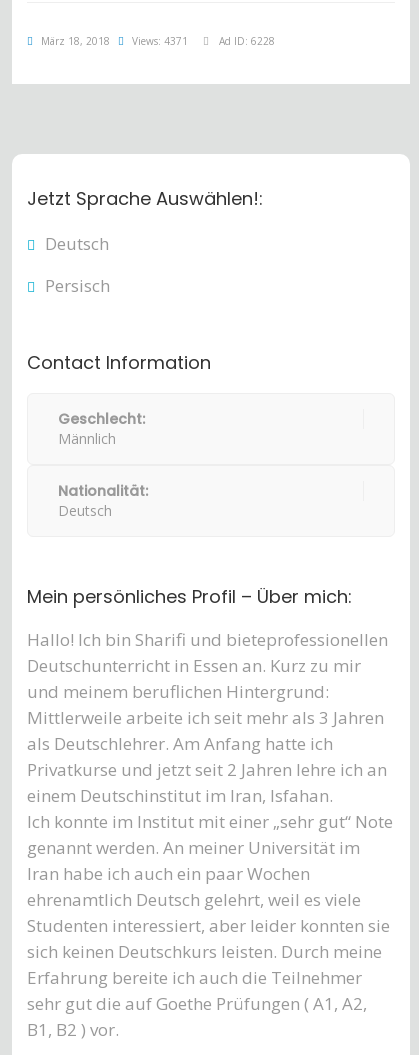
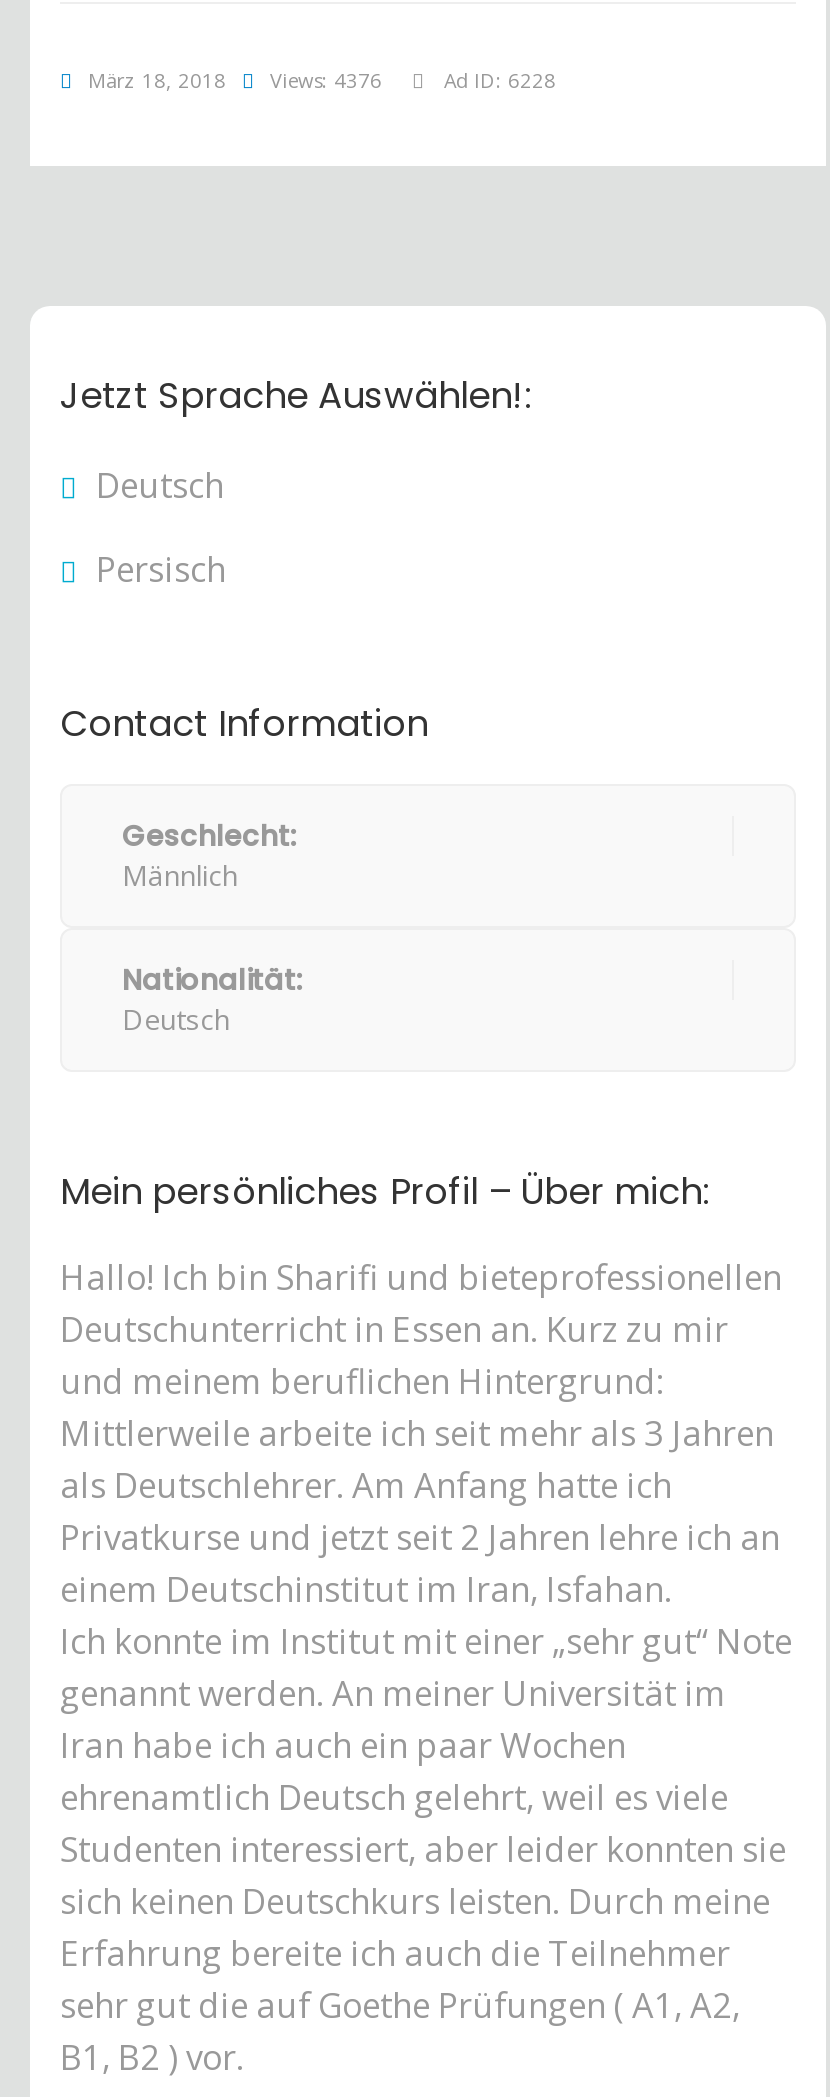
- März 18, 2018 Views: 4371
+ März 18, 2018 Views: 4376
